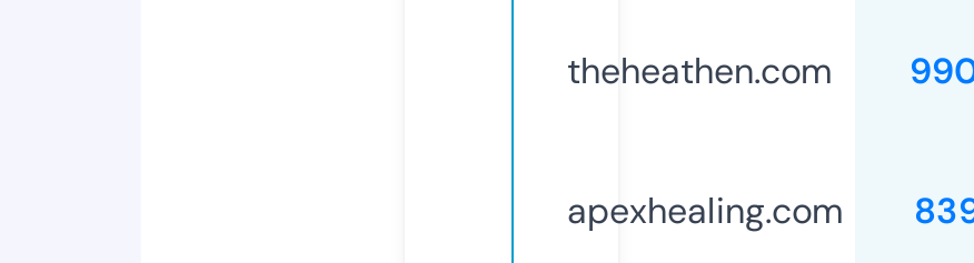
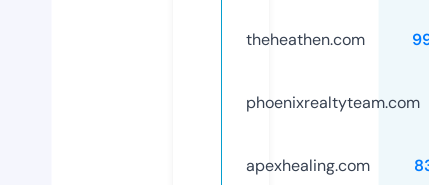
+ phoenixrealtyteam.com
